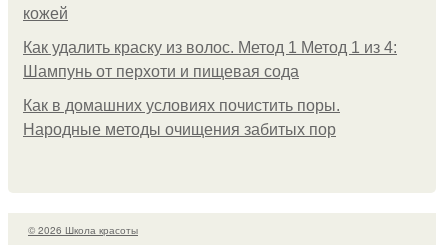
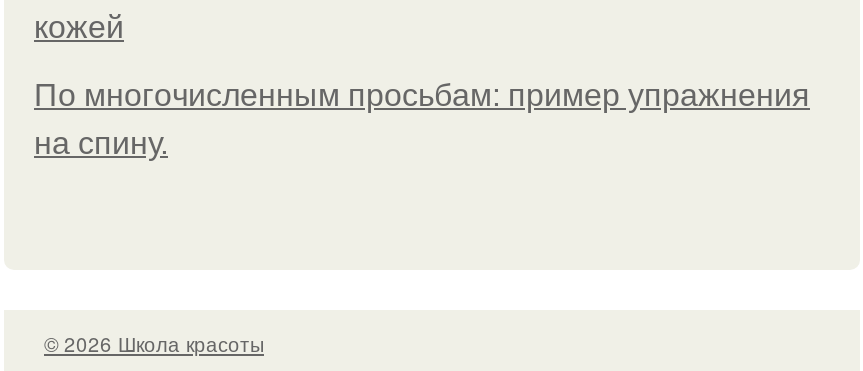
- Как удалить краску из волос. Метод 1 Метод 1 из 4:
- Шампунь от перхоти и пищевая сода
- Как в домашних условиях почистить поры.
- Народные методы очищения забитых пор
+ По многочисленным просьбам: пример упражнения
+ на спину.
